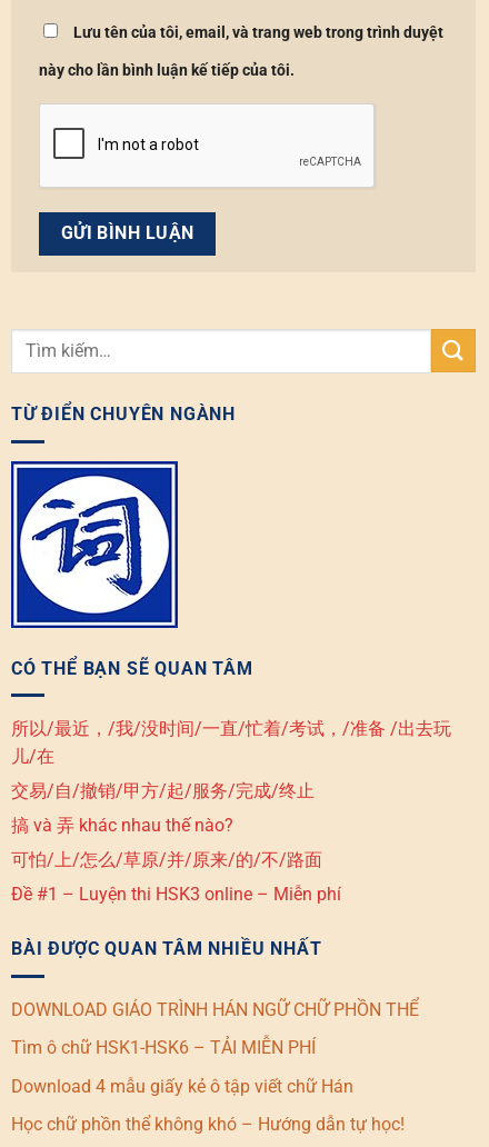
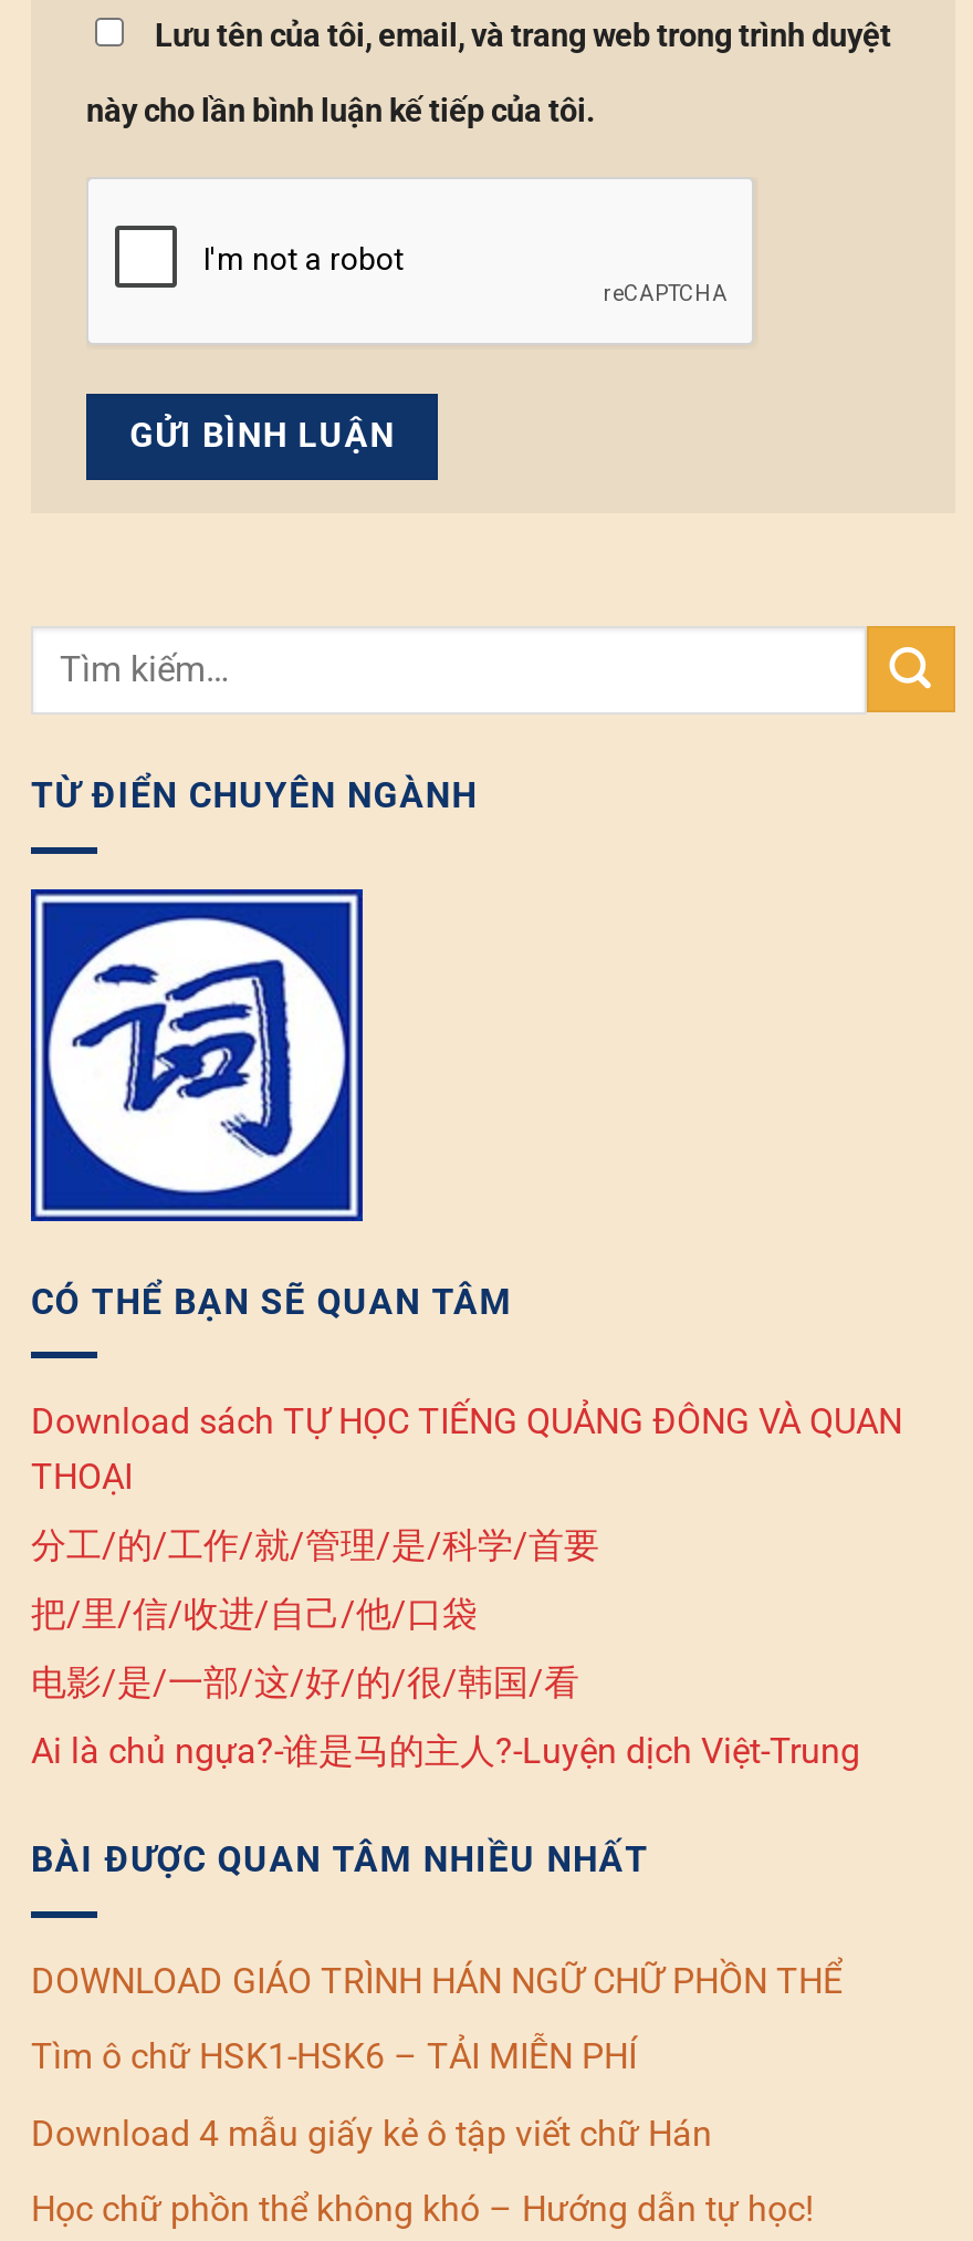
- 所以/最近，/我/没时间/一直/忙着/考试，/准备 /出去玩
- 儿/在
+ Download sách TỰ HỌC TIẾNG QUẢNG ĐÔNG VÀ QUAN
+ THOẠI

- 交易/自/撤销/甲方/起/服务/完成/终止
+ 分工/的/工作/就/管理/是/科学/首要

- 搞 và 弄 khác nhau thế nào?
+ 把/里/信/收进/自己/他/口袋

- 可怕/上/怎么/草原/并/原来/的/不/路面
+ 电影/是/一部/这/好/的/很/韩国/看

- Đề #1 – Luyện thi HSK3 online – Miễn phí
+ Ai là chủ ngựa?-谁是马的主人?-Luyện dịch Việt-Trung
